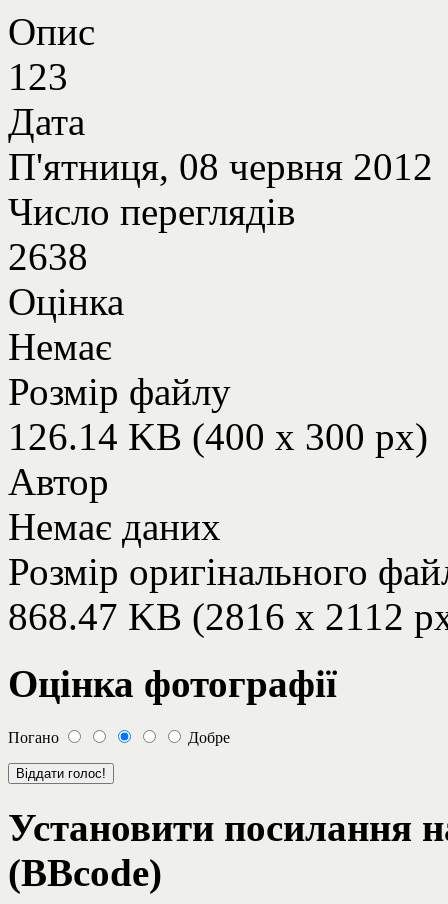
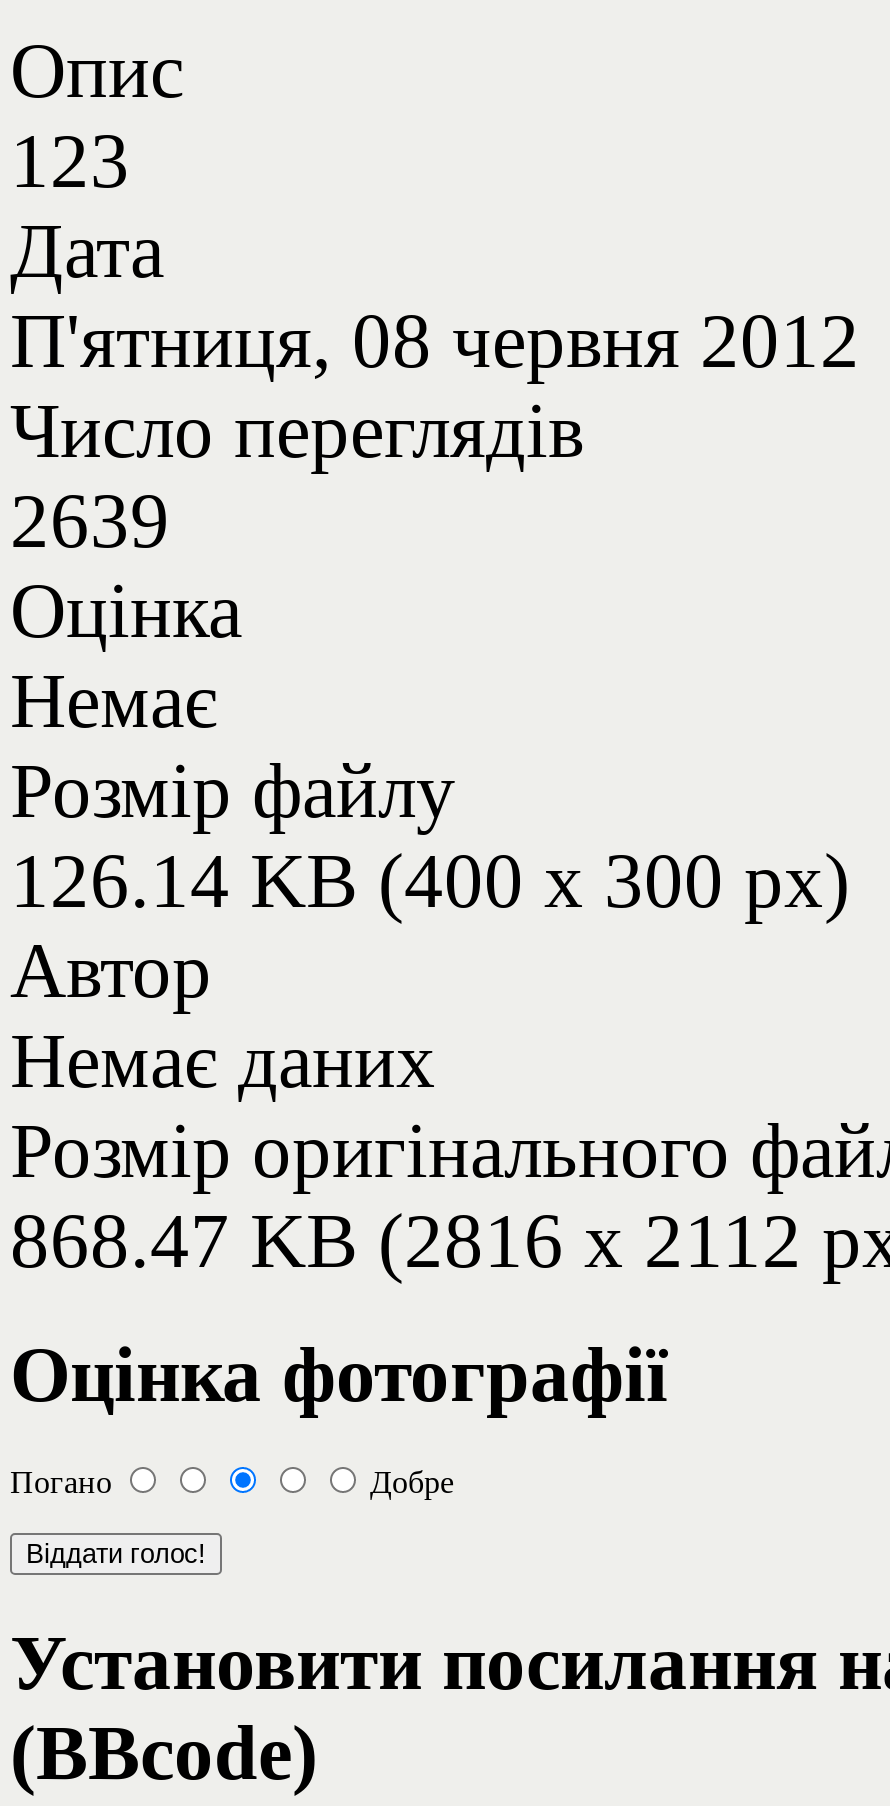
- 2638
+ 2639
